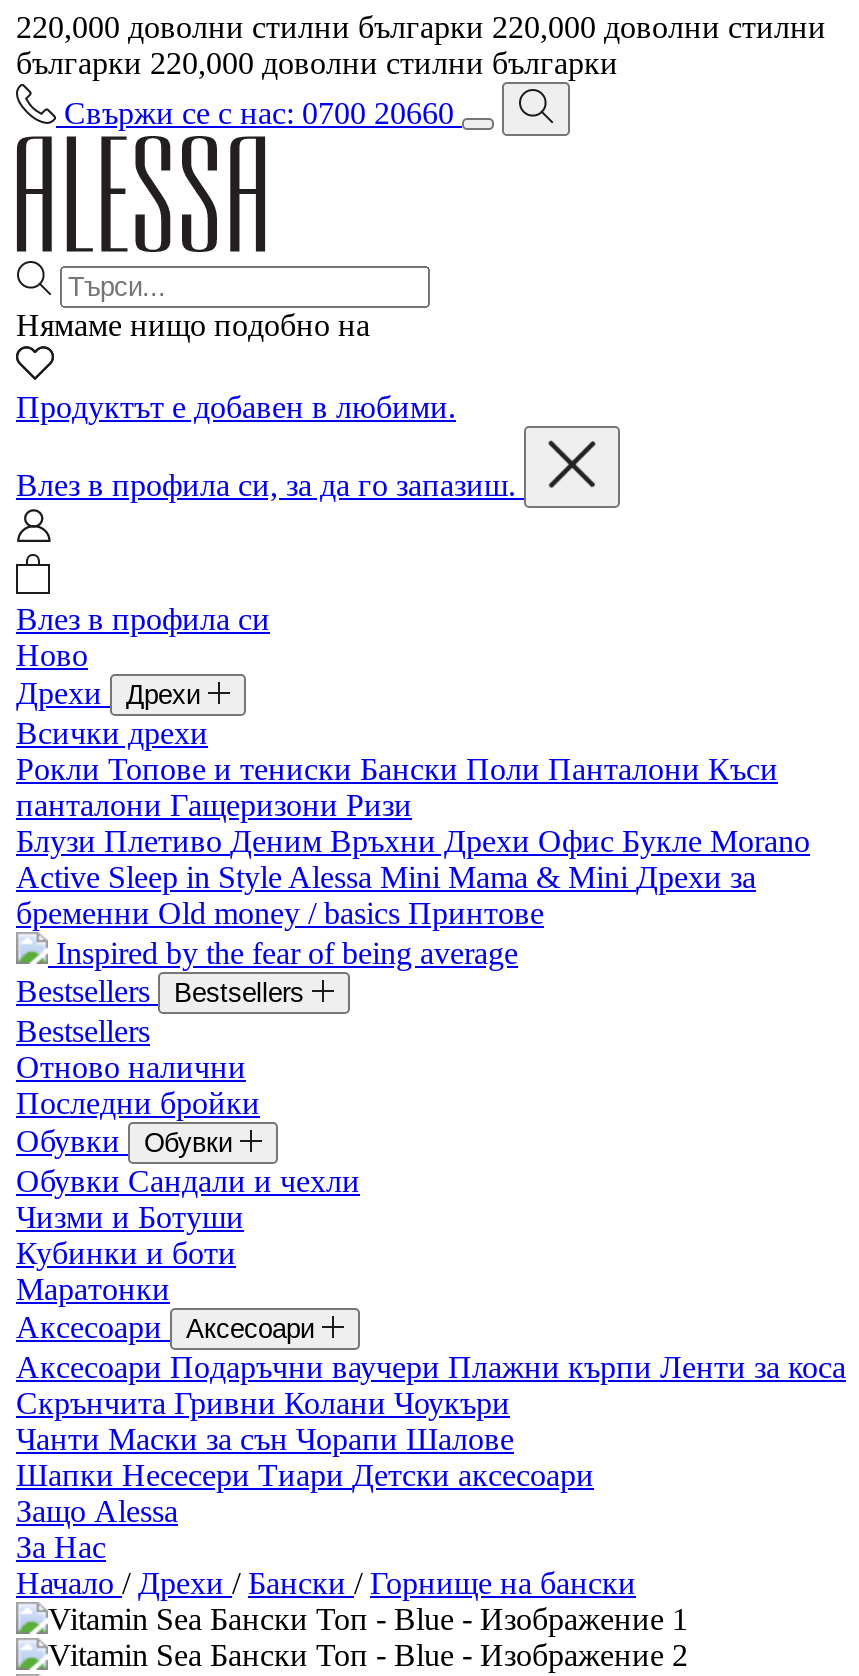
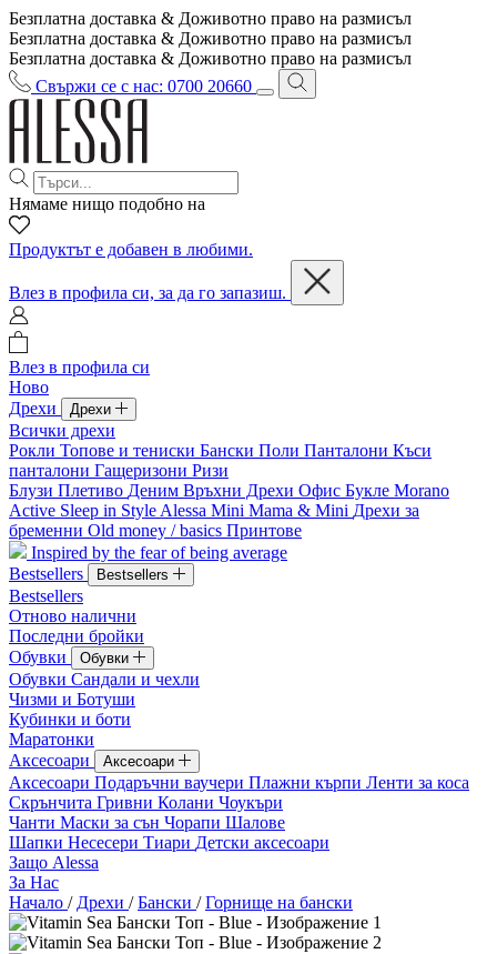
- 220,000 доволни стилни българки 220,000 доволни стилни
- българки 220,000 доволни стилни българки
+ Безплатна доставка & Доживотно право на размисъл
+ Безплатна доставка & Доживотно право на размисъл
+ Безплатна доставка & Доживотно право на размисъл
